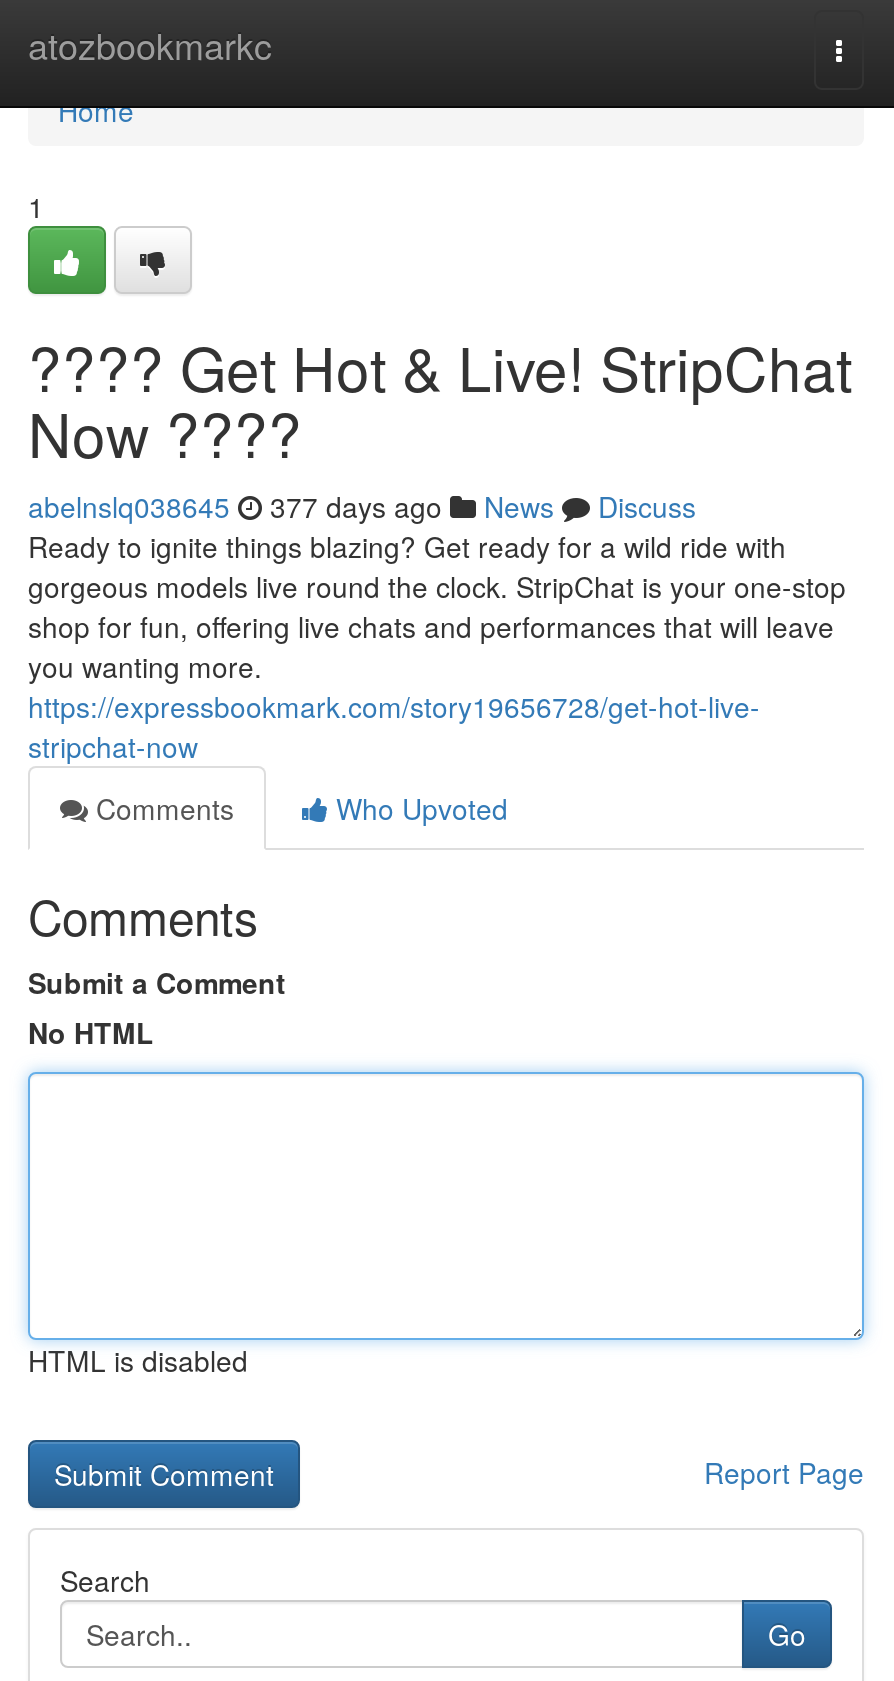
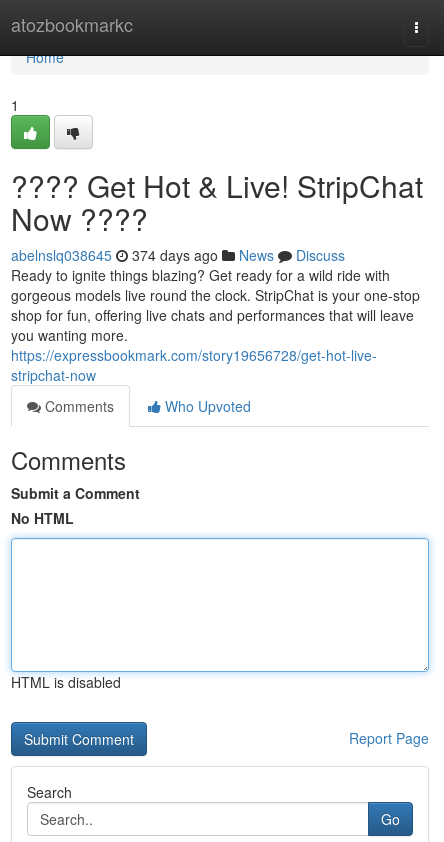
- abelnslq038645 377 days ago News Discuss
+ abelnslq038645 374 days ago News Discuss
